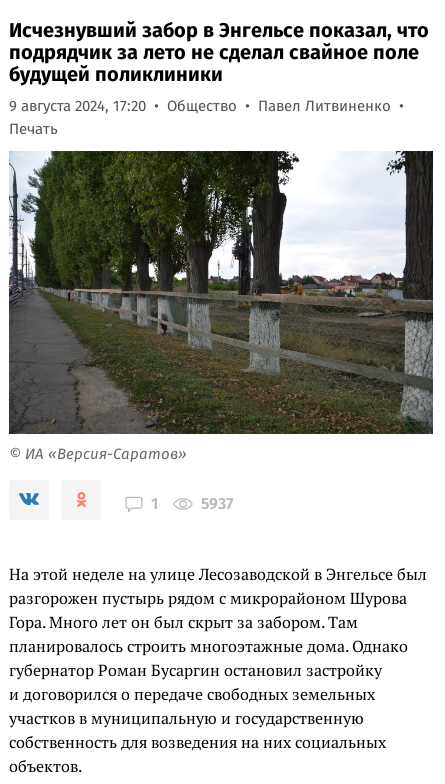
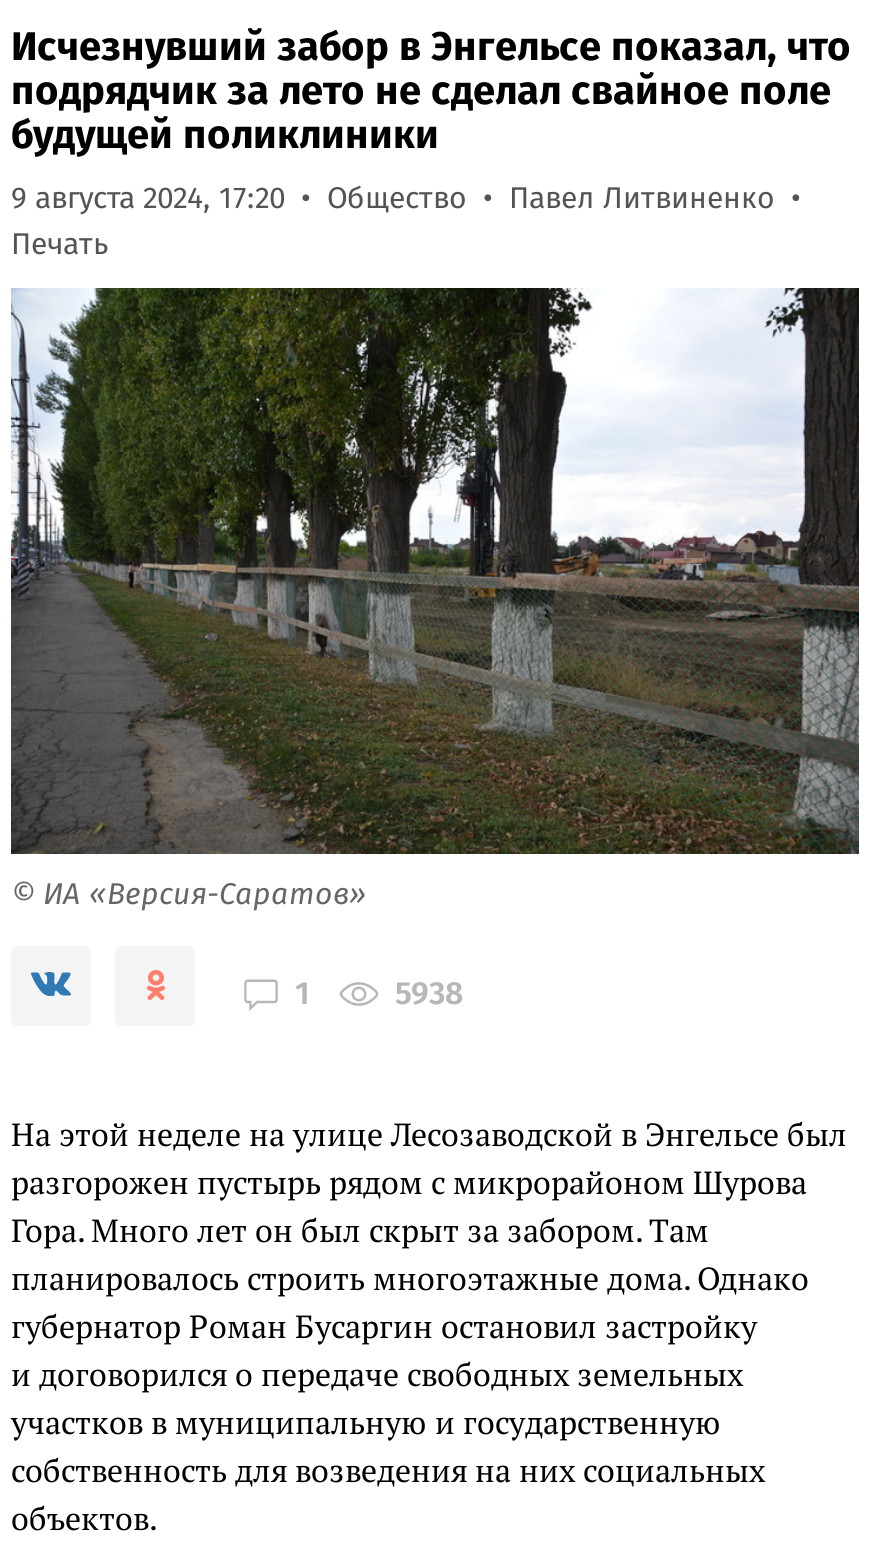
- 5937
+ 5938
